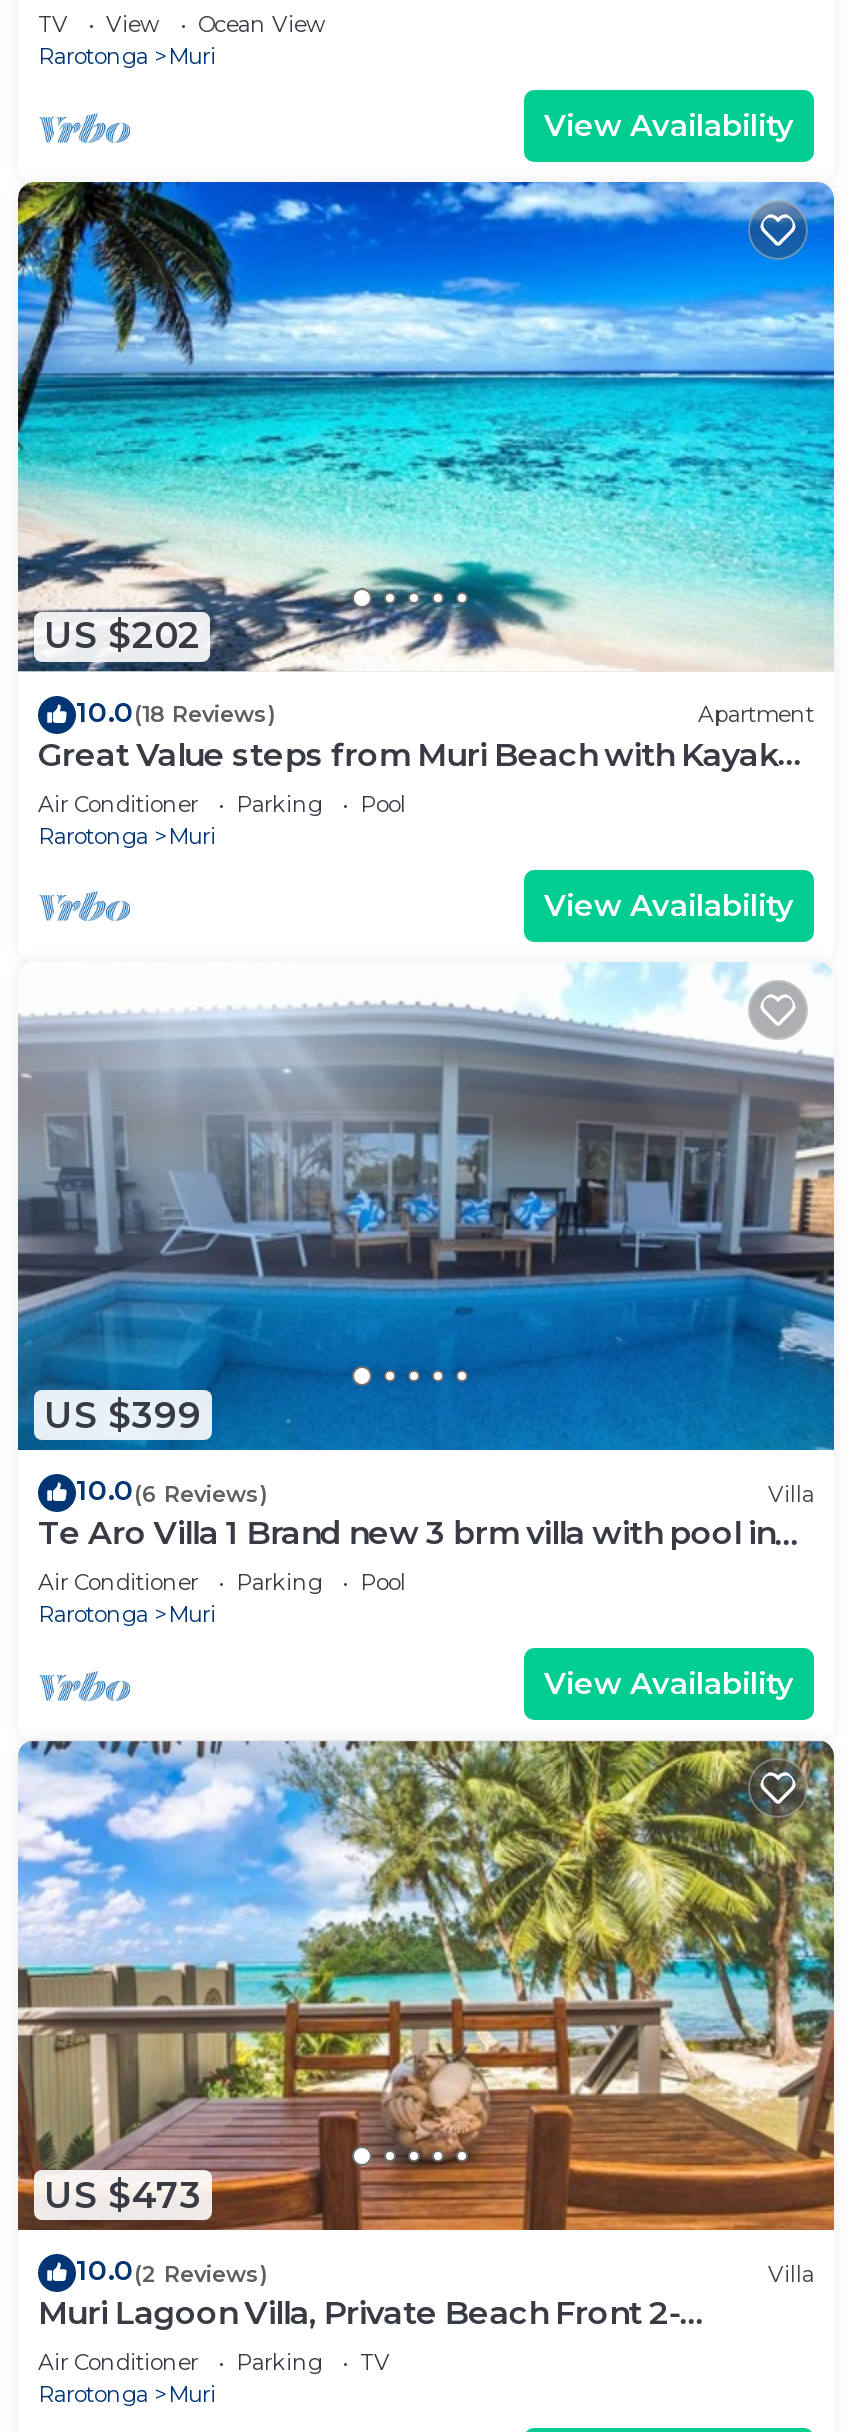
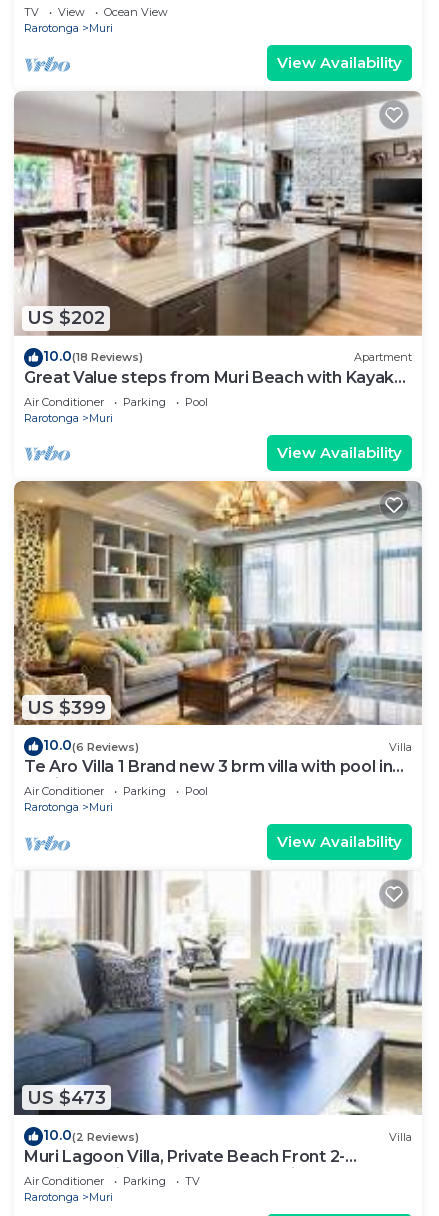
- [image]
+ [image]

- [image]
+ [image]

- [image]
+ [image]
